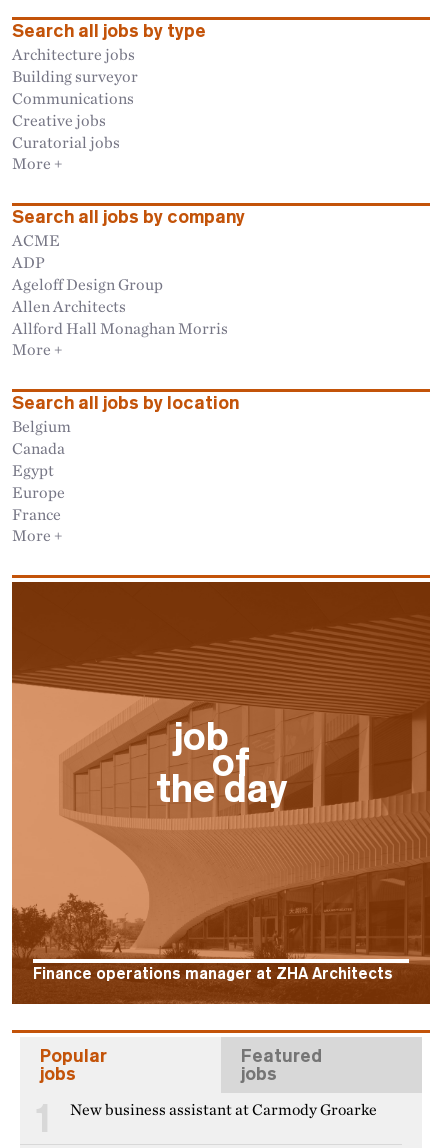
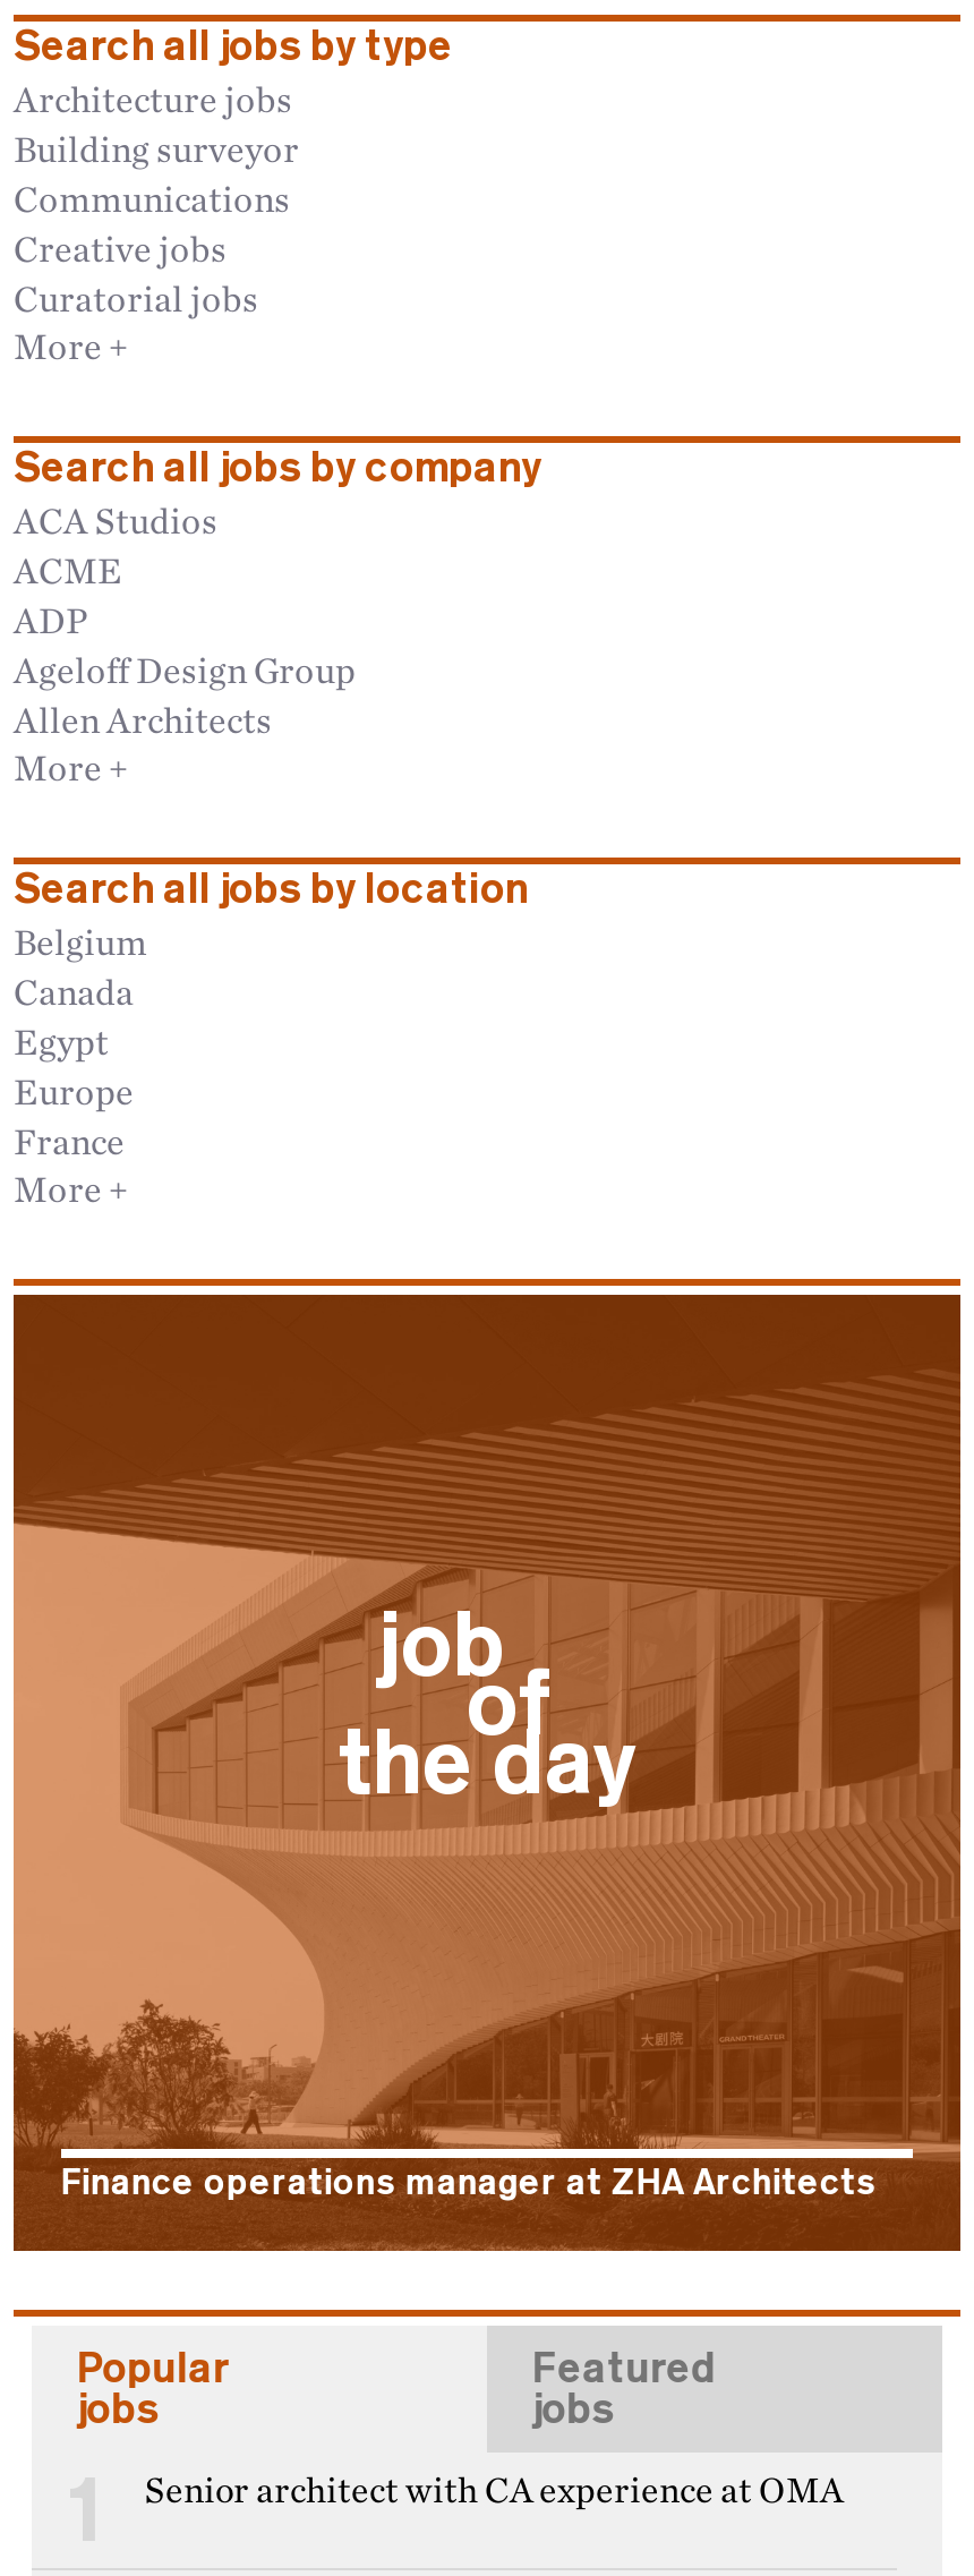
+ ACA Studios

moved down: ACME | ADP | Ageloff Design Group | Allen Architects

- Allford Hall Monaghan Morris

- New business assistant at Carmody Groarke
+ Senior architect with CA experience at OMA
